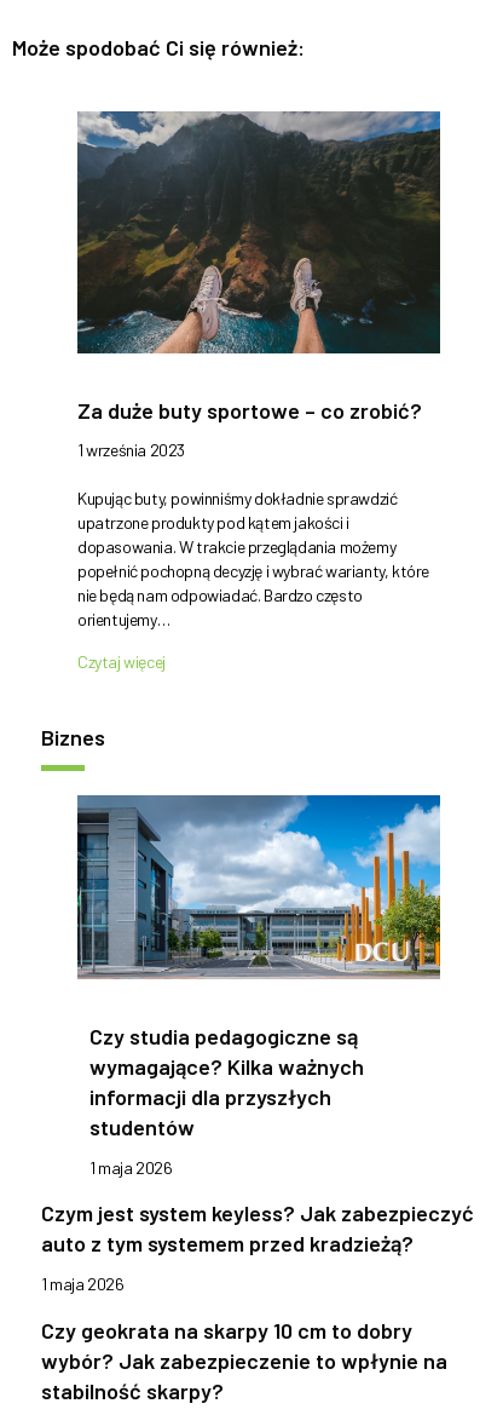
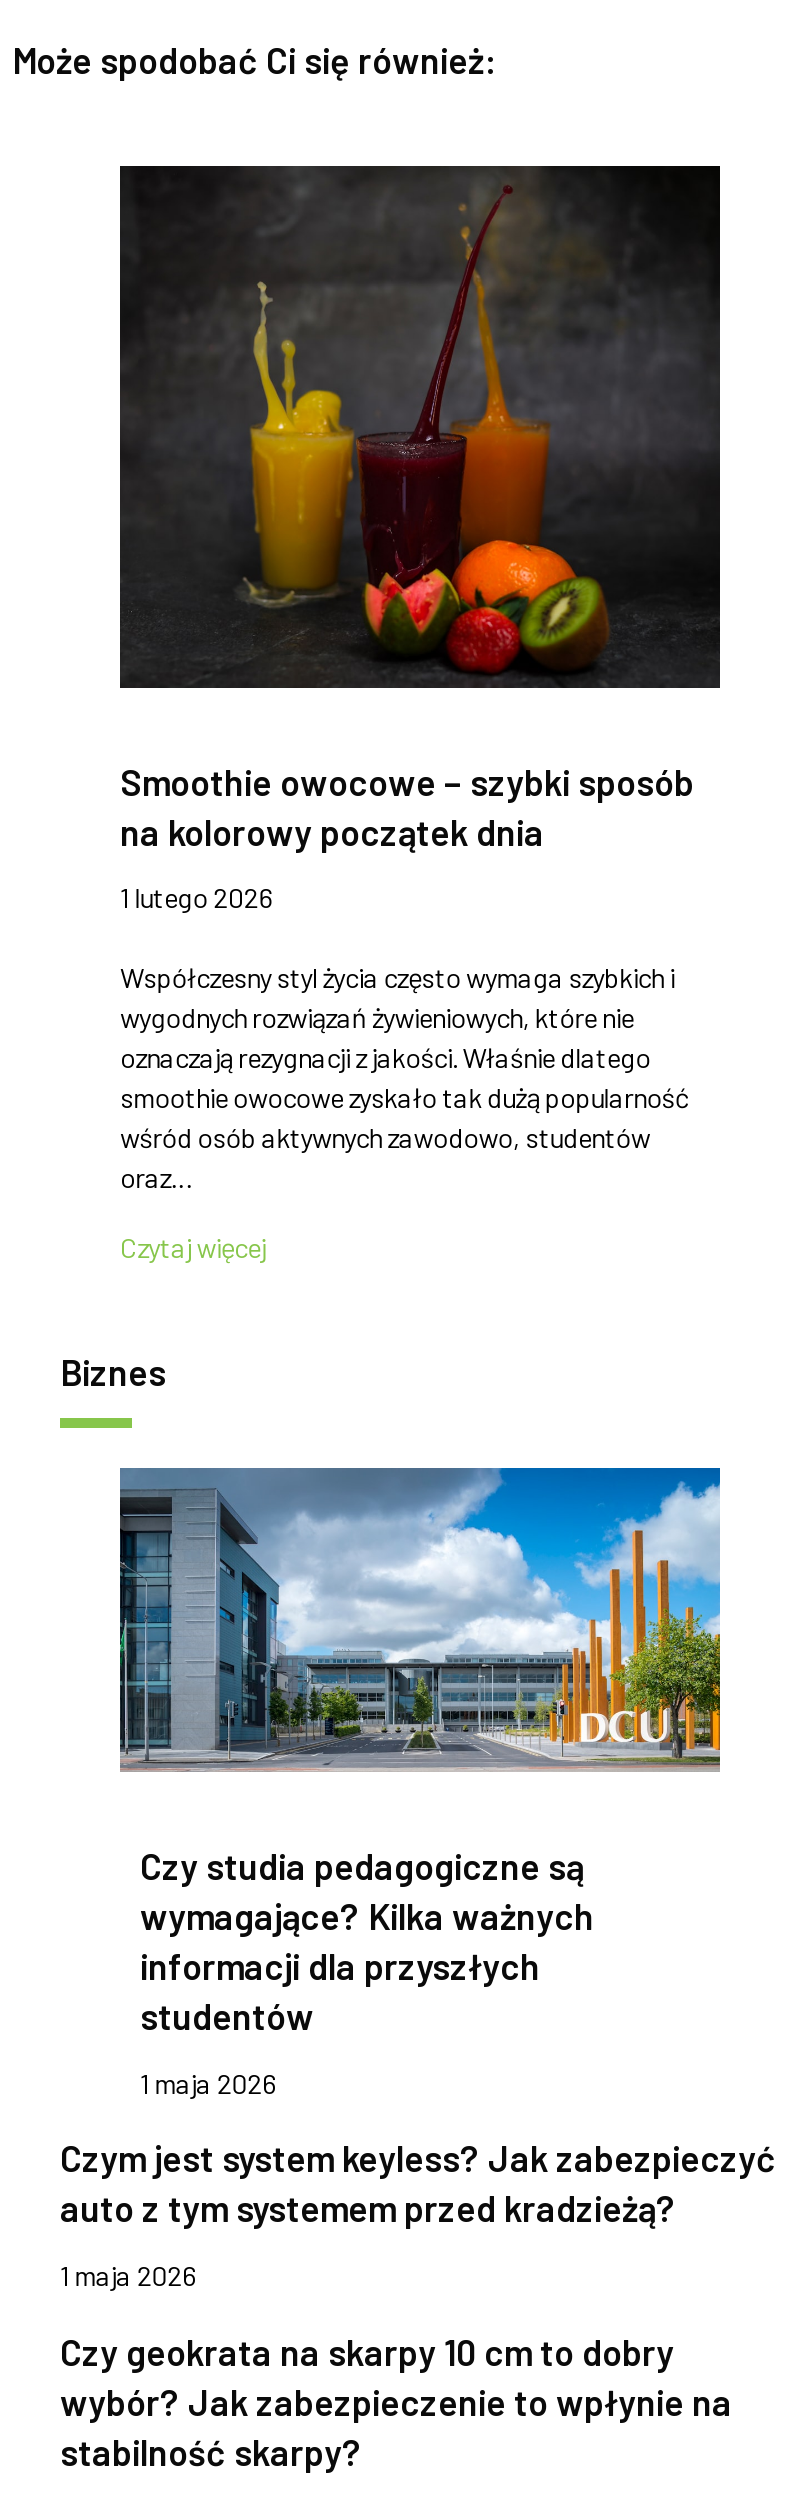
- [image]
+ [image]

- Za duże buty sportowe – co zrobić?
+ Smoothie owocowe – szybki sposób
+ na kolorowy początek dnia

- 1 września 2023
+ 1 lutego 2026

- Kupując buty, powinniśmy dokładnie sprawdzić
- upatrzone produkty pod kątem jakości i
- dopasowania. W trakcie przeglądania możemy
- popełnić pochopną decyzję i wybrać warianty, które
- nie będą nam odpowiadać. Bardzo często
- orientujemy…
+ Współczesny styl życia często wymaga szybkich i
+ wygodnych rozwiązań żywieniowych, które nie
+ oznaczają rezygnacji z jakości. Właśnie dlatego
+ smoothie owocowe zyskało tak dużą popularność
+ wśród osób aktywnych zawodowo, studentów
+ oraz…
